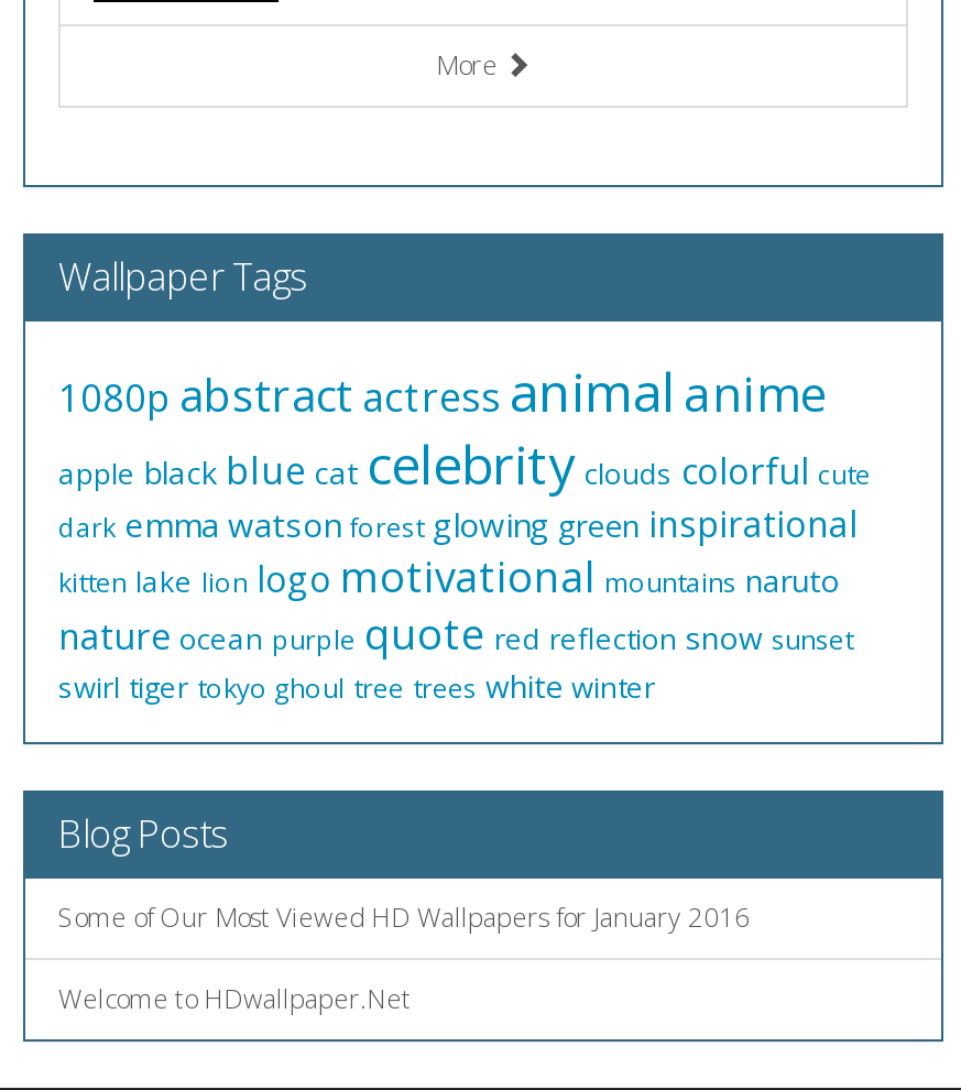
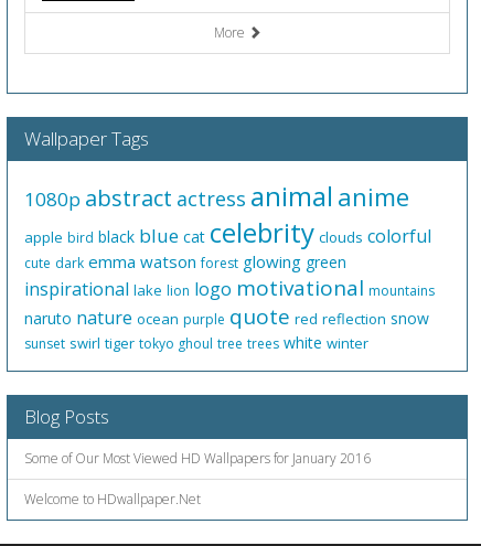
- apple black blue cat celebrity clouds colorful cute
- dark emma watson forest glowing green inspirational
- kitten lake lion logo motivational mountains naruto
- nature ocean purple quote red reflection snow sunset
- swirl tiger tokyo ghoul tree trees white winter
+ apple bird black blue cat celebrity clouds colorful
+ cute dark emma watson forest glowing green
+ inspirational lake lion logo motivational mountains
+ naruto nature ocean purple quote red reflection snow
+ sunset swirl tiger tokyo ghoul tree trees white winter
